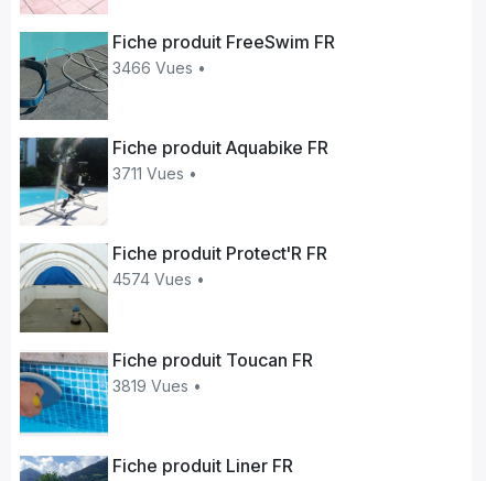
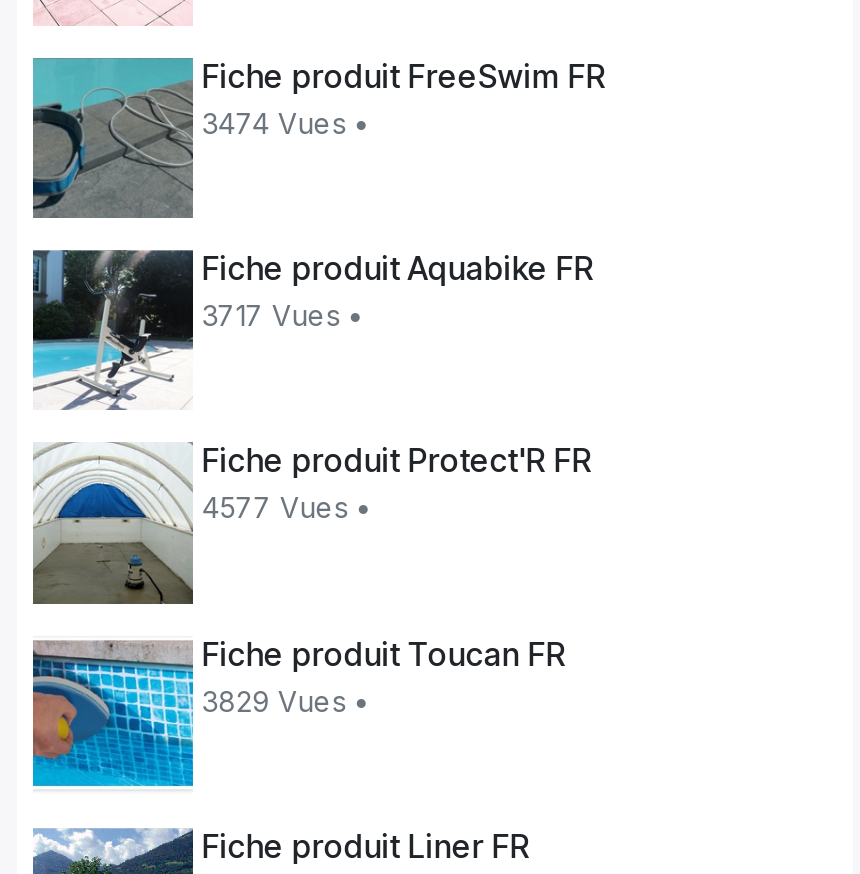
- 3466 Vues •
+ 3474 Vues •

- 3711 Vues •
+ 3717 Vues •

- 4574 Vues •
+ 4577 Vues •

- 3819 Vues •
+ 3829 Vues •
